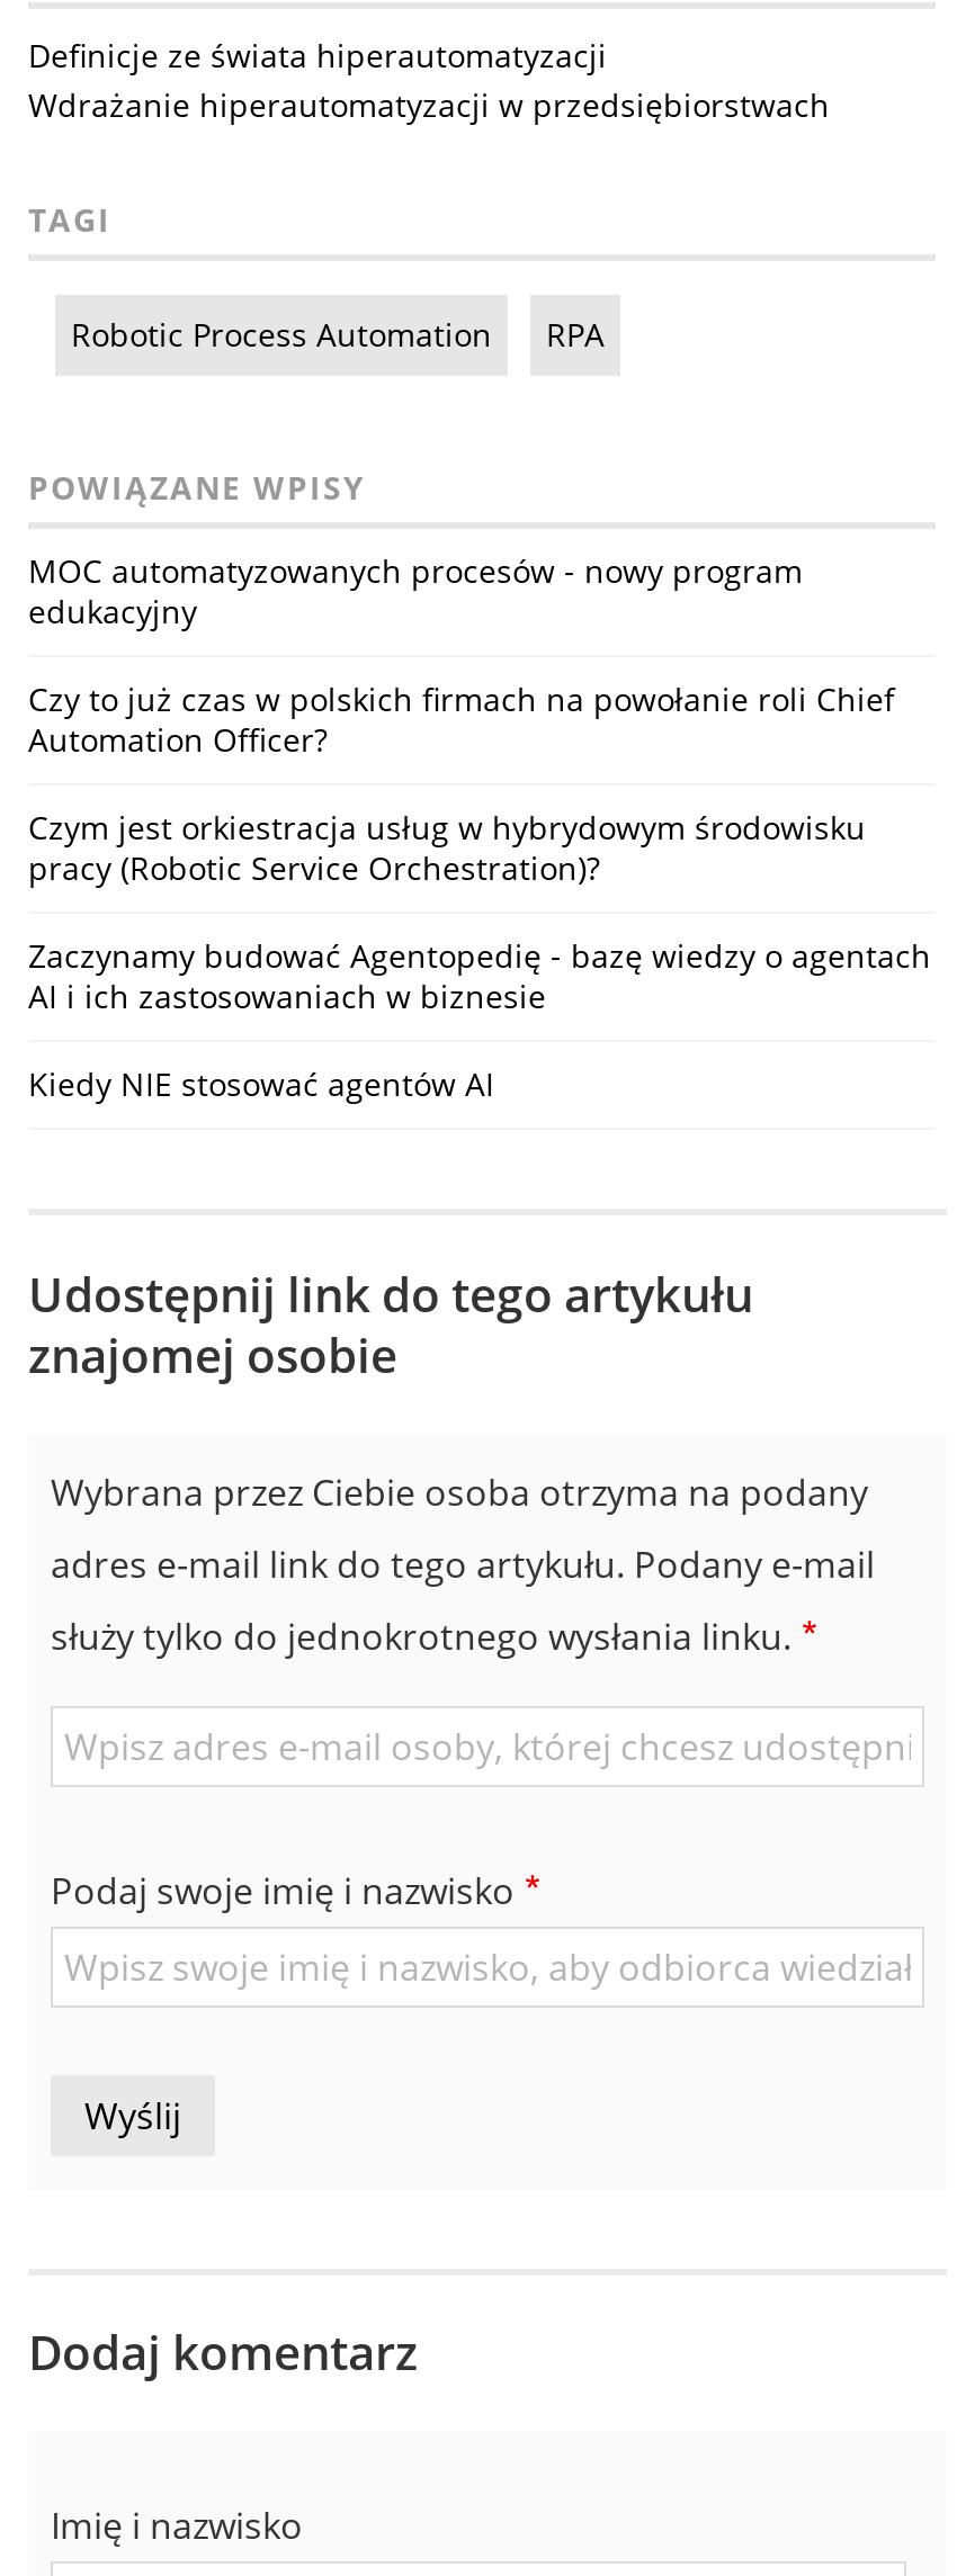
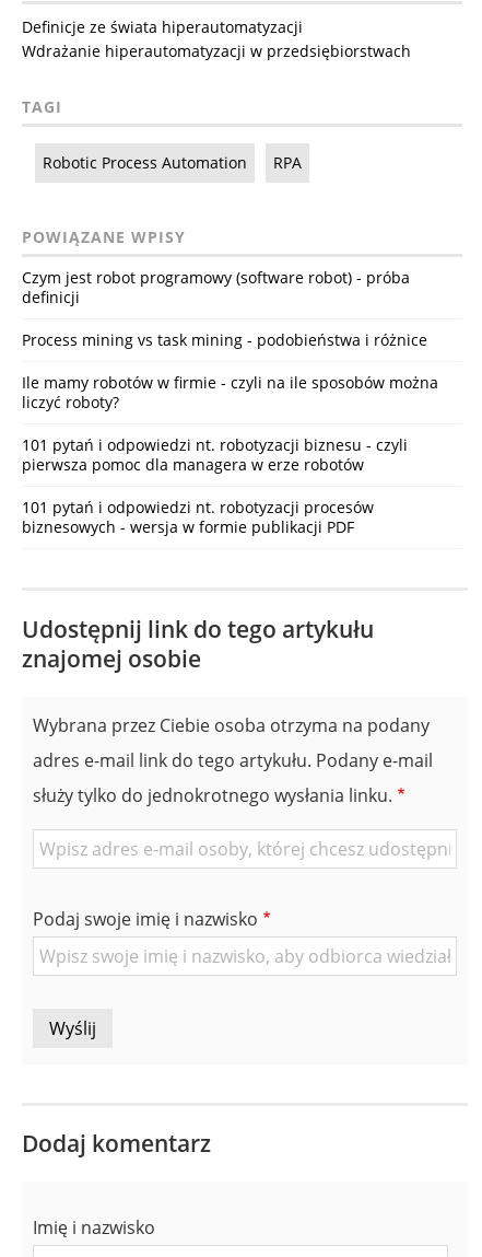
- MOC automatyzowanych procesów - nowy program
- edukacyjny
+ Czym jest robot programowy (software robot) - próba
+ definicji

- Czy to już czas w polskich firmach na powołanie roli Chief
- Automation Officer?
+ Process mining vs task mining - podobieństwa i różnice

- Czym jest orkiestracja usług w hybrydowym środowisku
- pracy (Robotic Service Orchestration)?
+ Ile mamy robotów w firmie - czyli na ile sposobów można
+ liczyć roboty?

- Zaczynamy budować Agentopedię - bazę wiedzy o agentach
- AI i ich zastosowaniach w biznesie
+ 101 pytań i odpowiedzi nt. robotyzacji biznesu - czyli
+ pierwsza pomoc dla managera w erze robotów

- Kiedy NIE stosować agentów AI
+ 101 pytań i odpowiedzi nt. robotyzacji procesów
+ biznesowych - wersja w formie publikacji PDF
